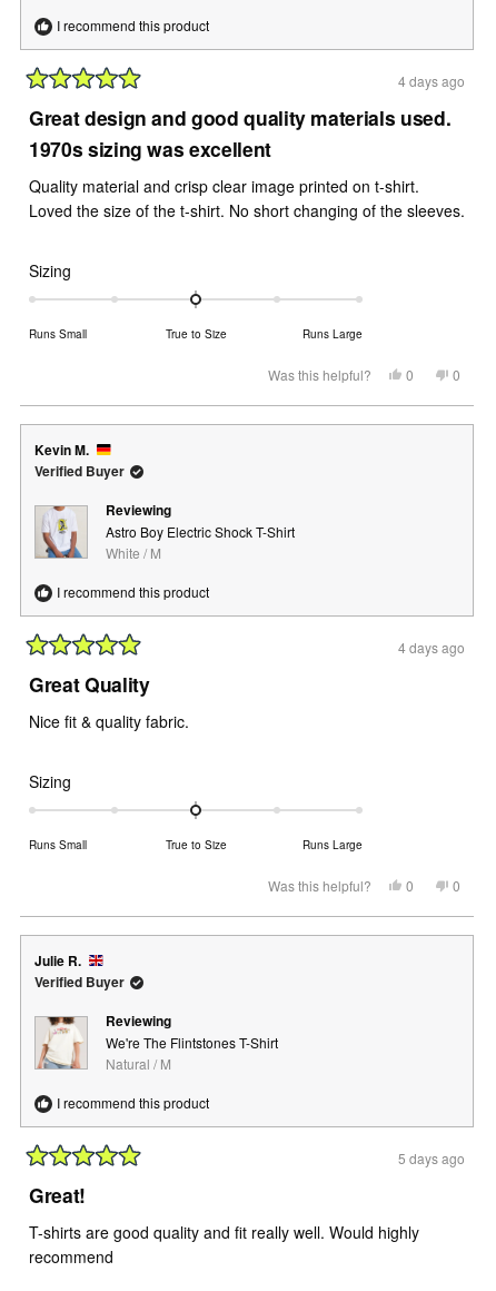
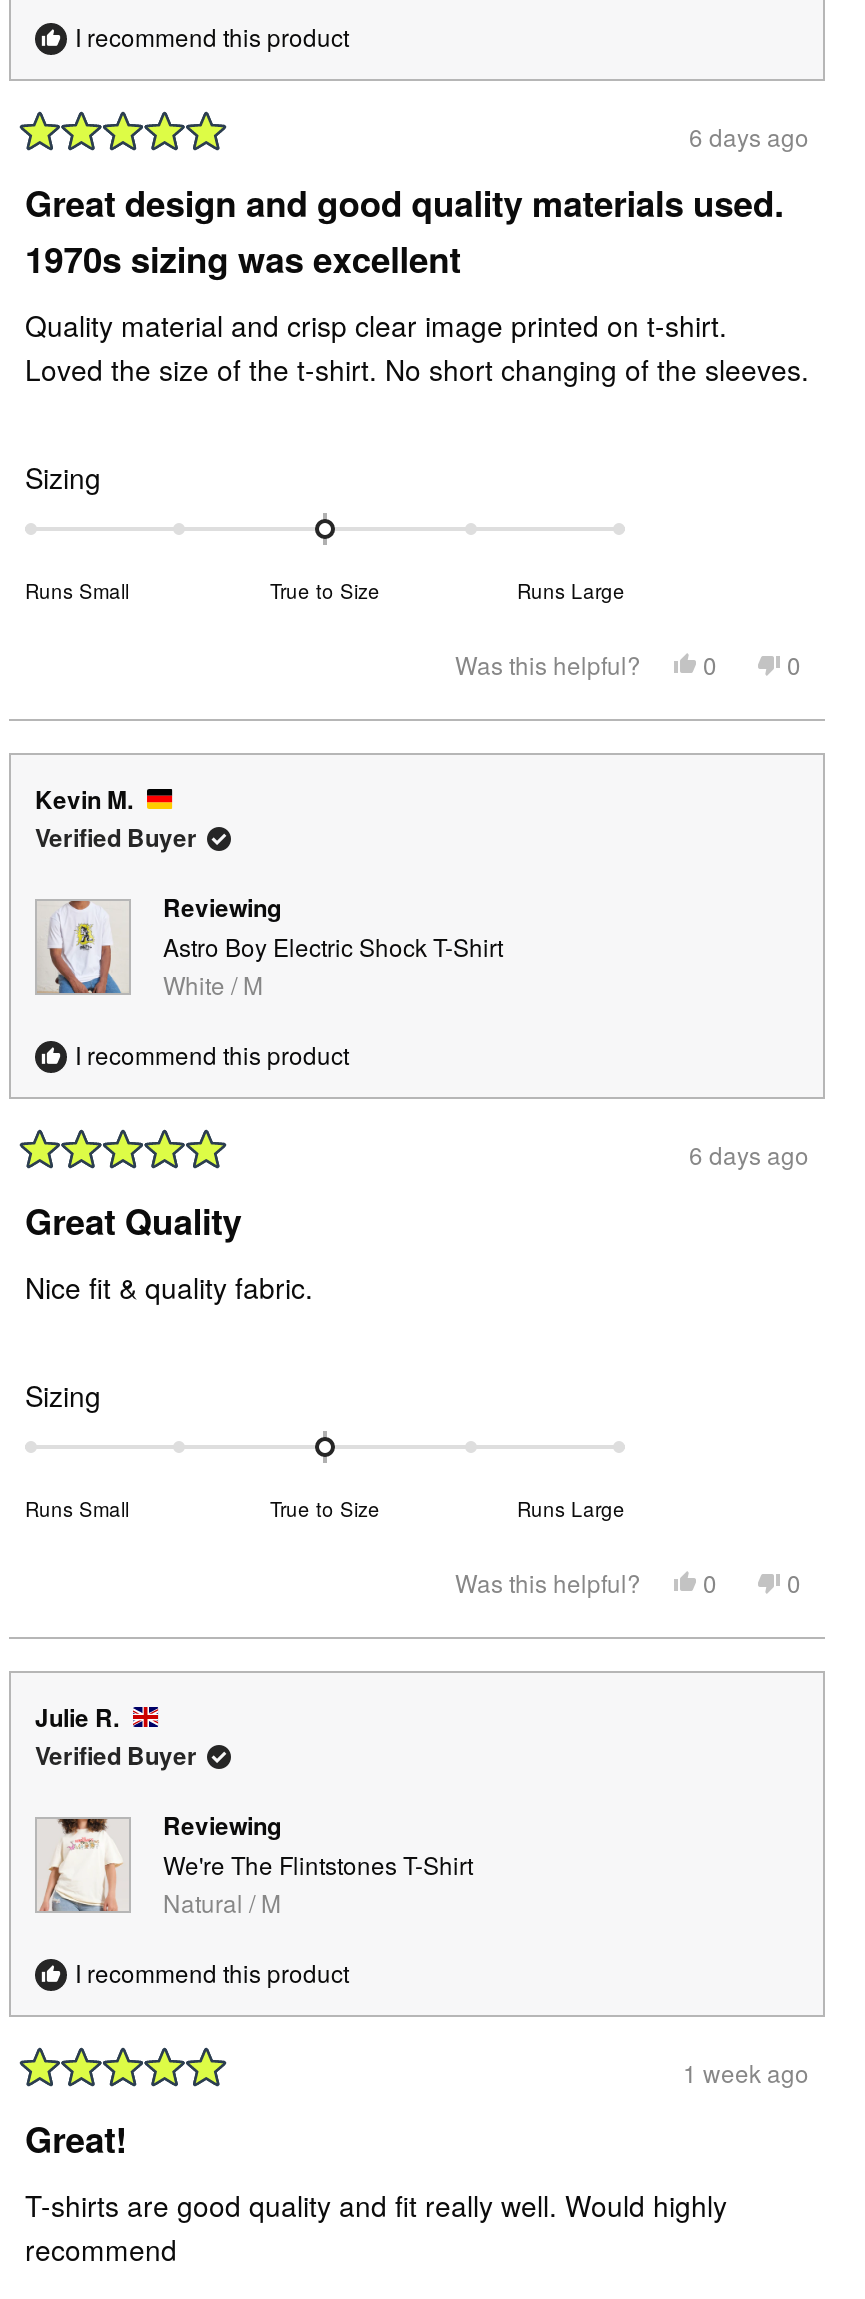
- 4 days ago
+ 6 days ago

- 4 days ago
+ 6 days ago

- 5 days ago
+ 1 week ago
